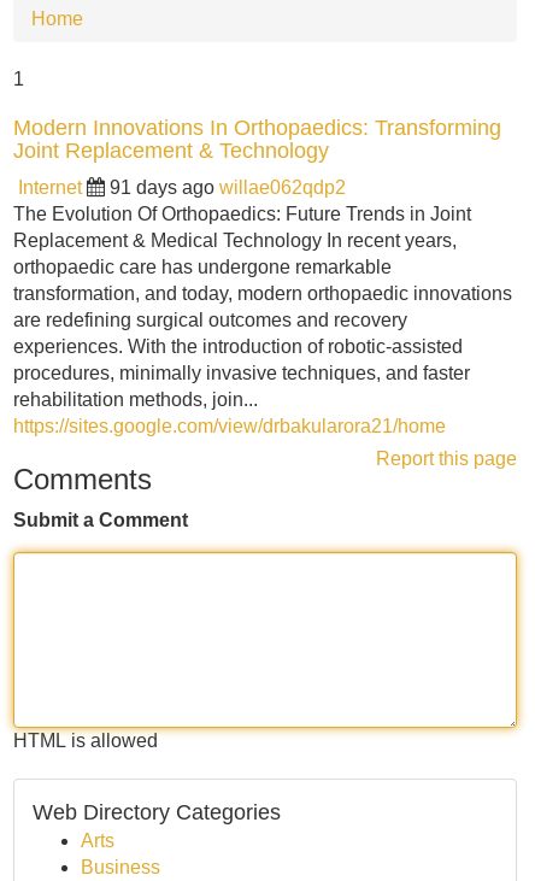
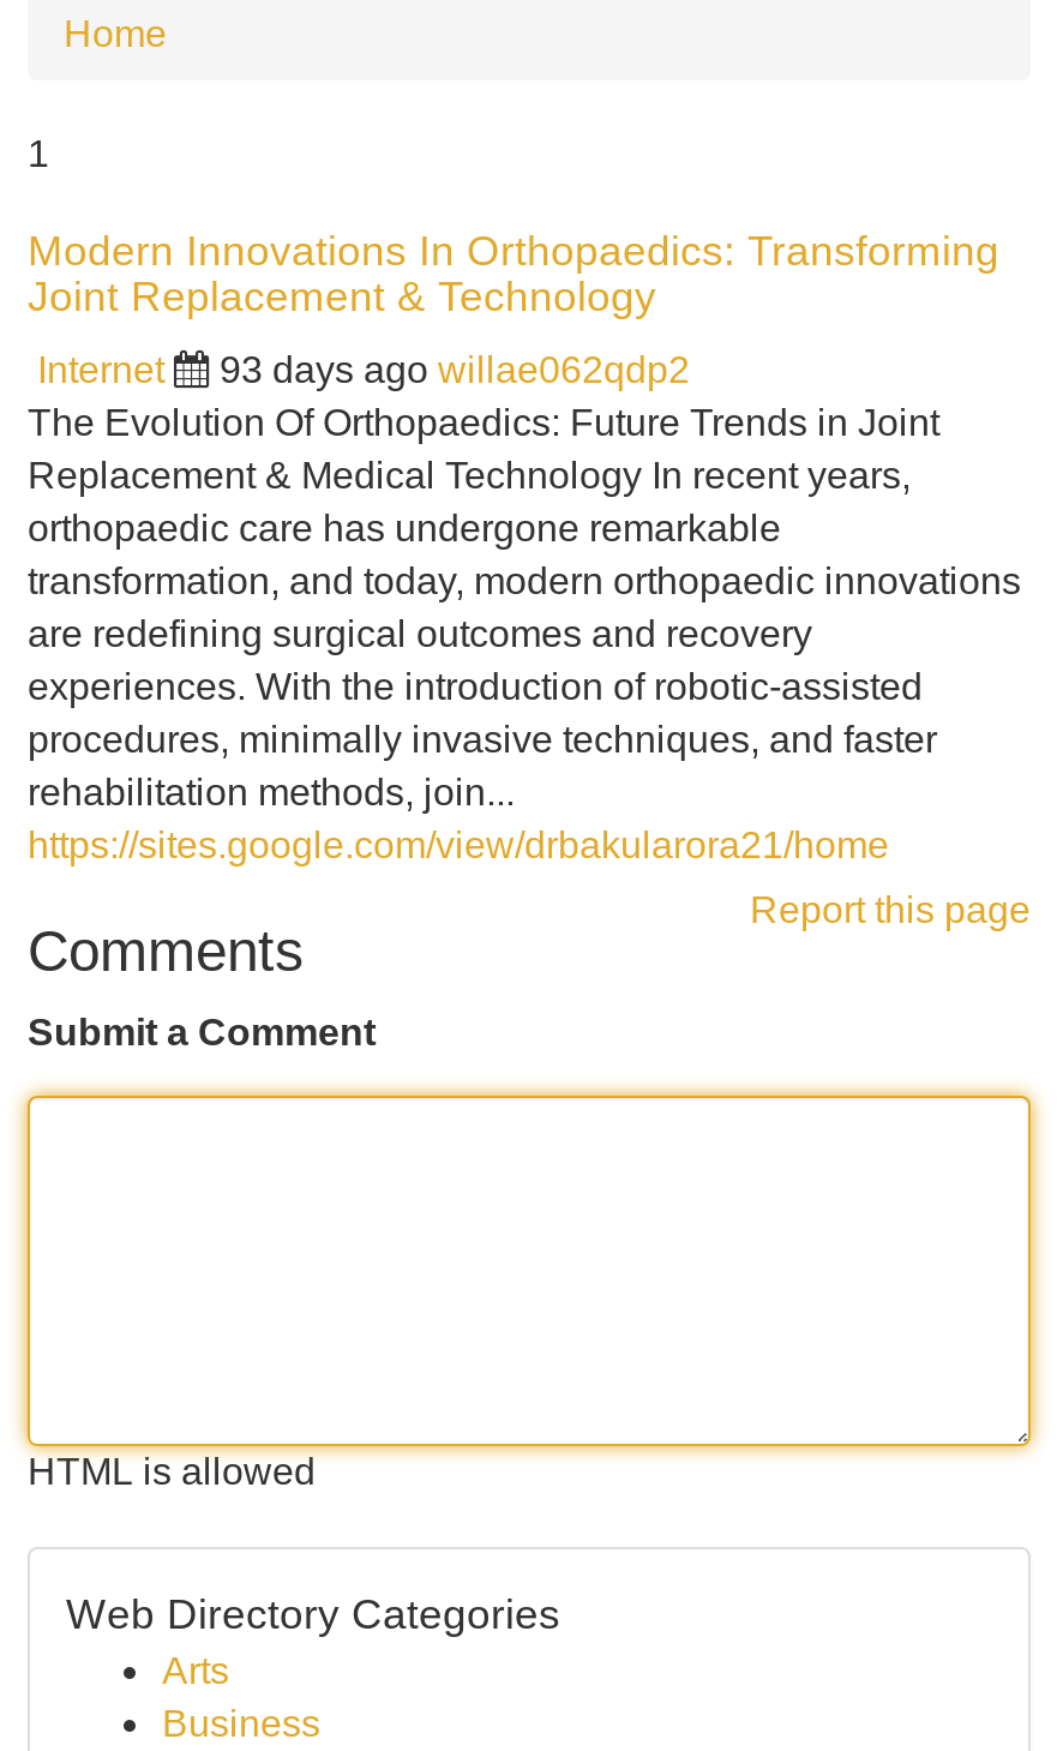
- 91 days ago willae062qdp2
+ 93 days ago willae062qdp2
